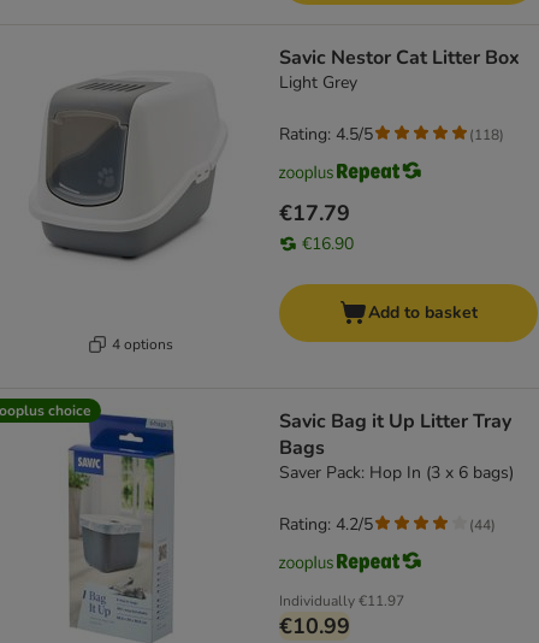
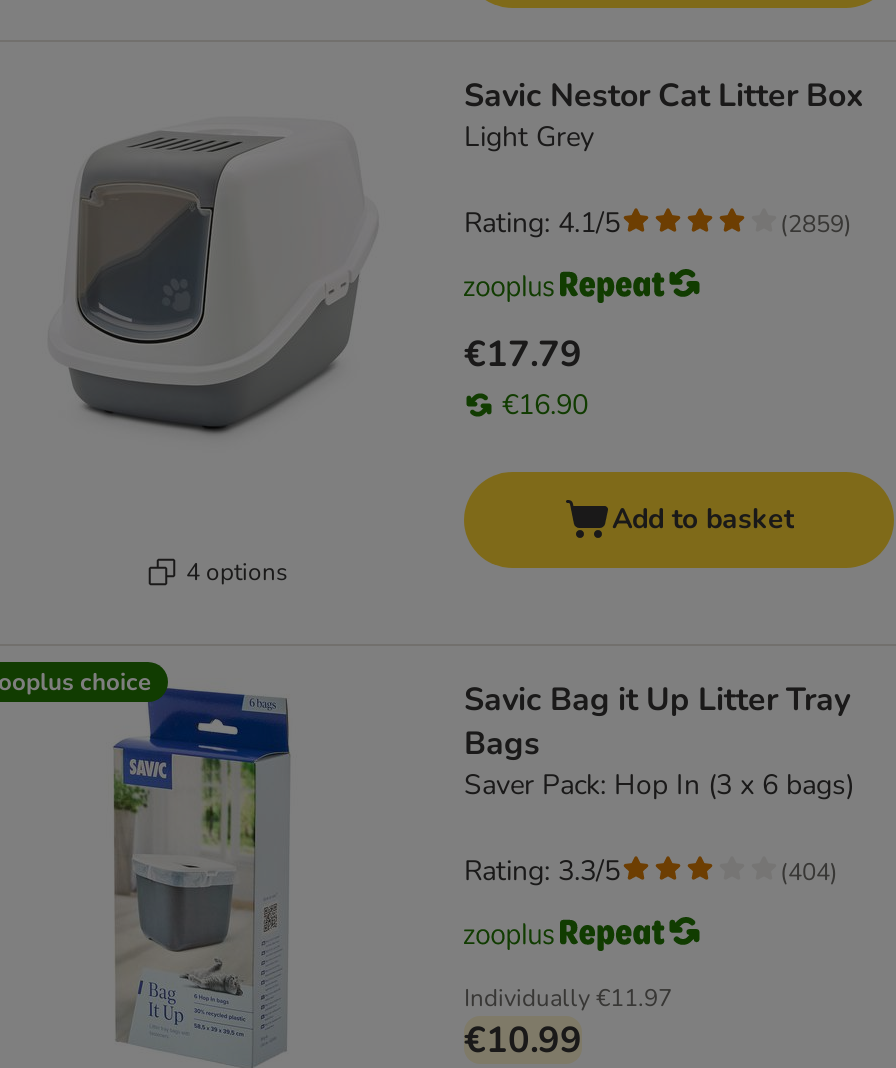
- Rating: 4.5/5
+ Rating: 4.1/5

- (118)
+ (2859)

- Rating: 4.2/5
+ Rating: 3.3/5

- (44)
+ (404)
